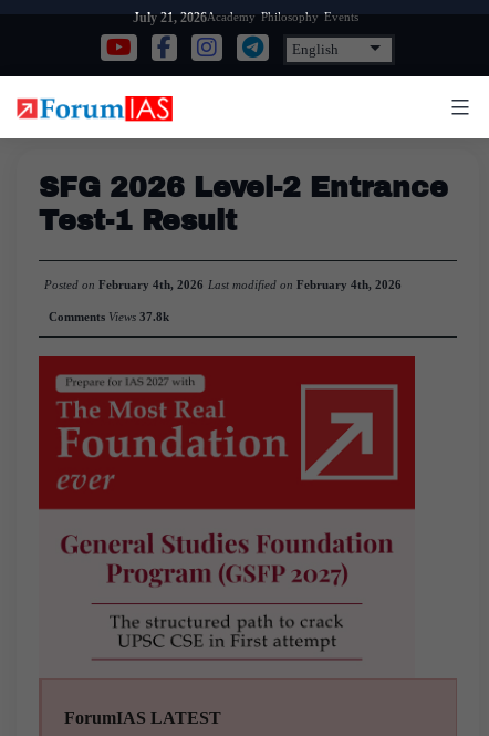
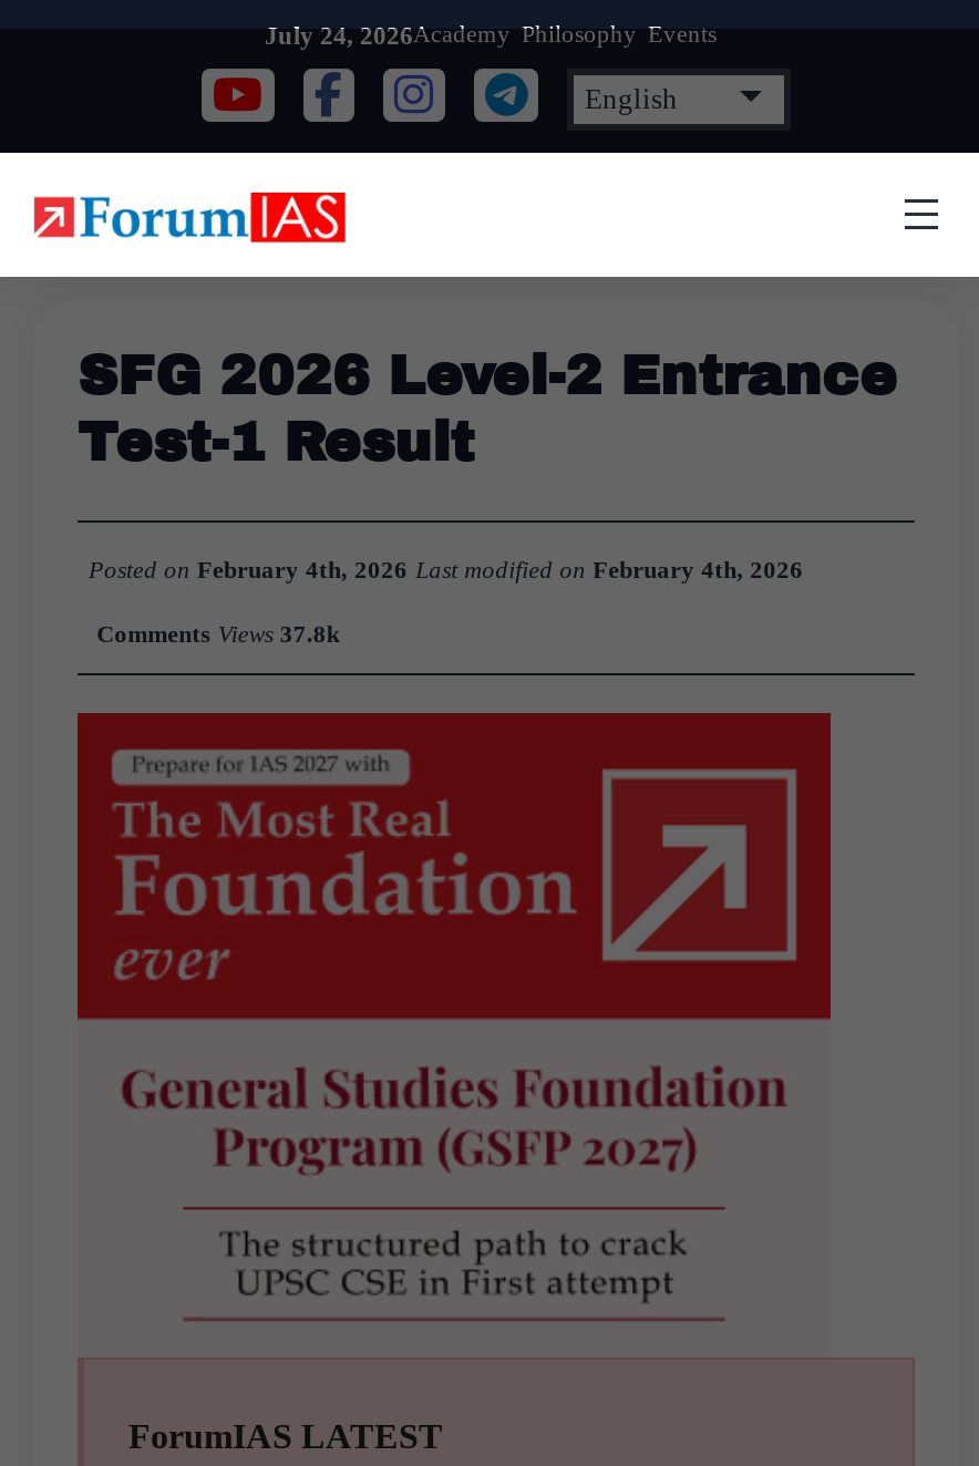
- July 21, 2026Academy Philosophy Events
+ July 24, 2026Academy Philosophy Events
